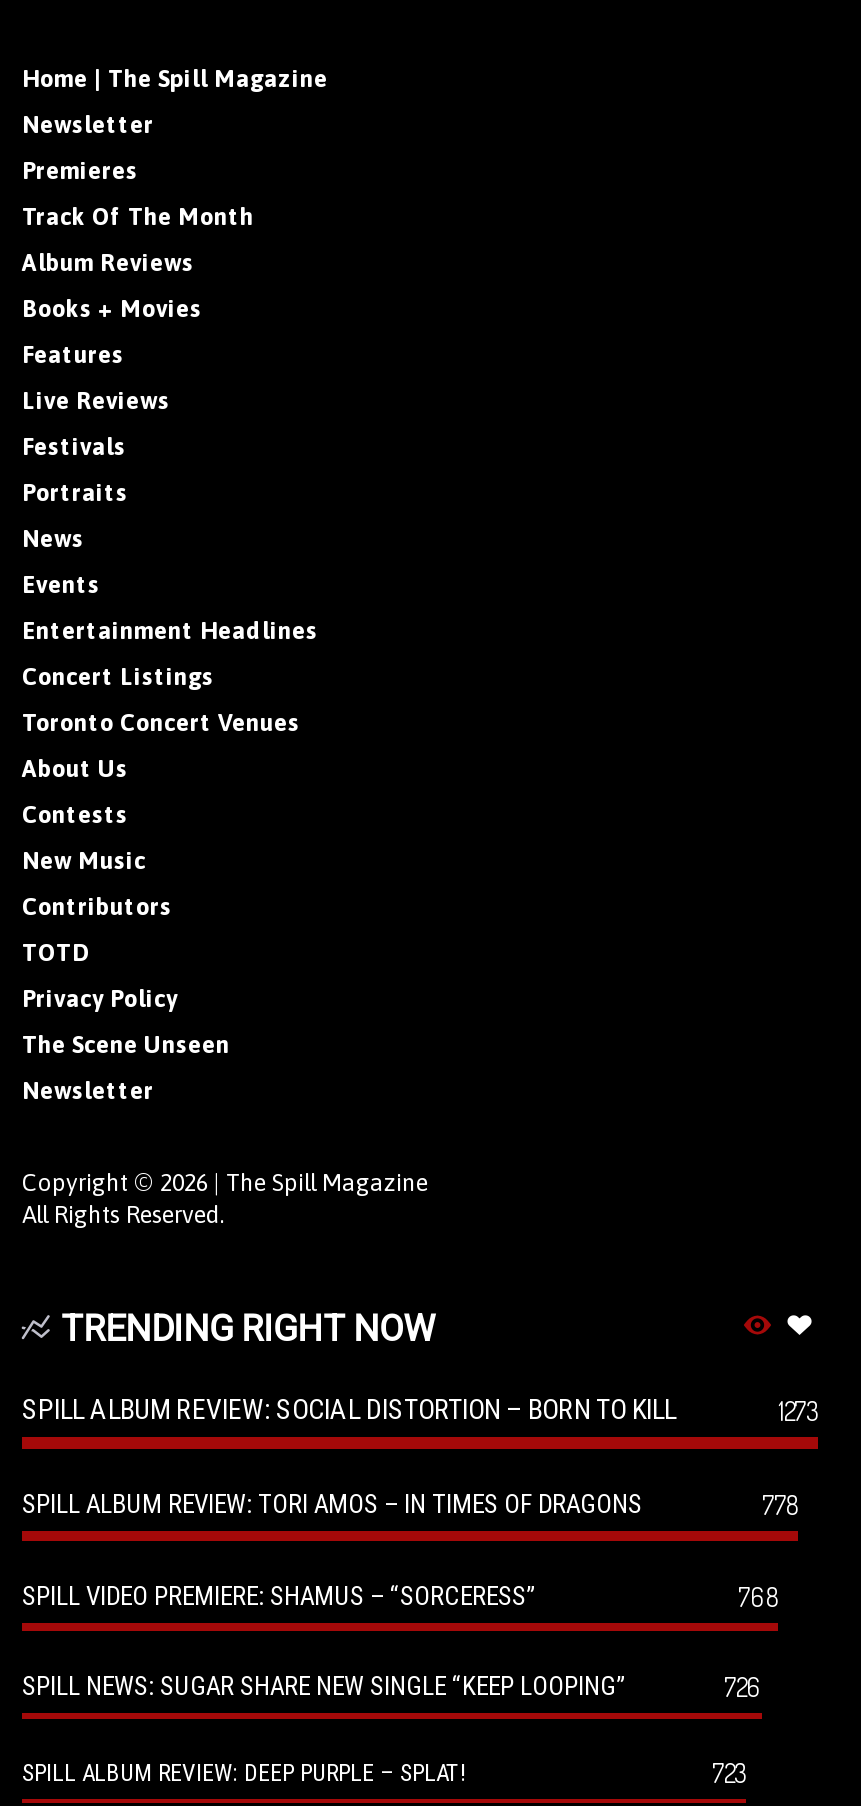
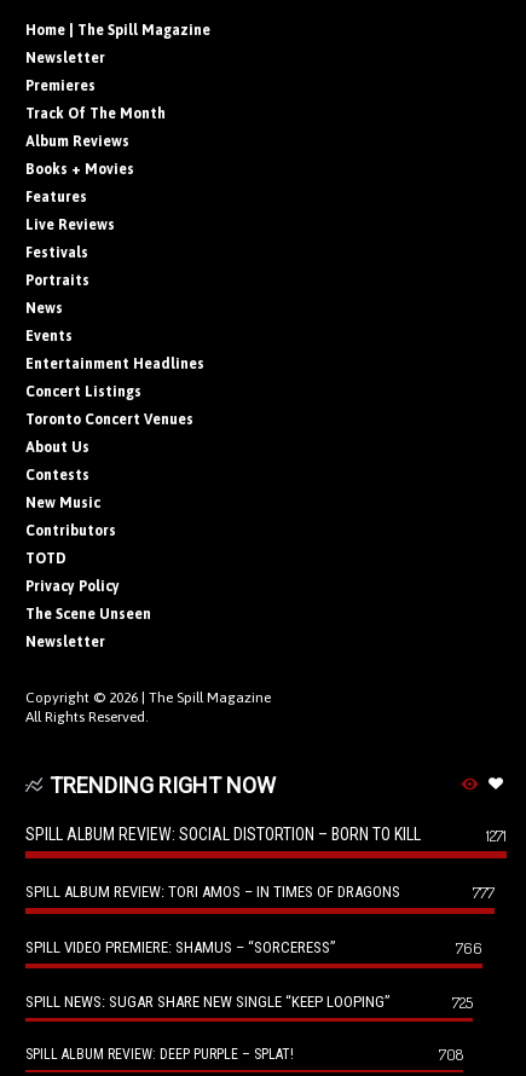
- 1273
+ 1271

- 778
+ 777

- 768
+ 766

- 726
+ 725

- 723
+ 708
